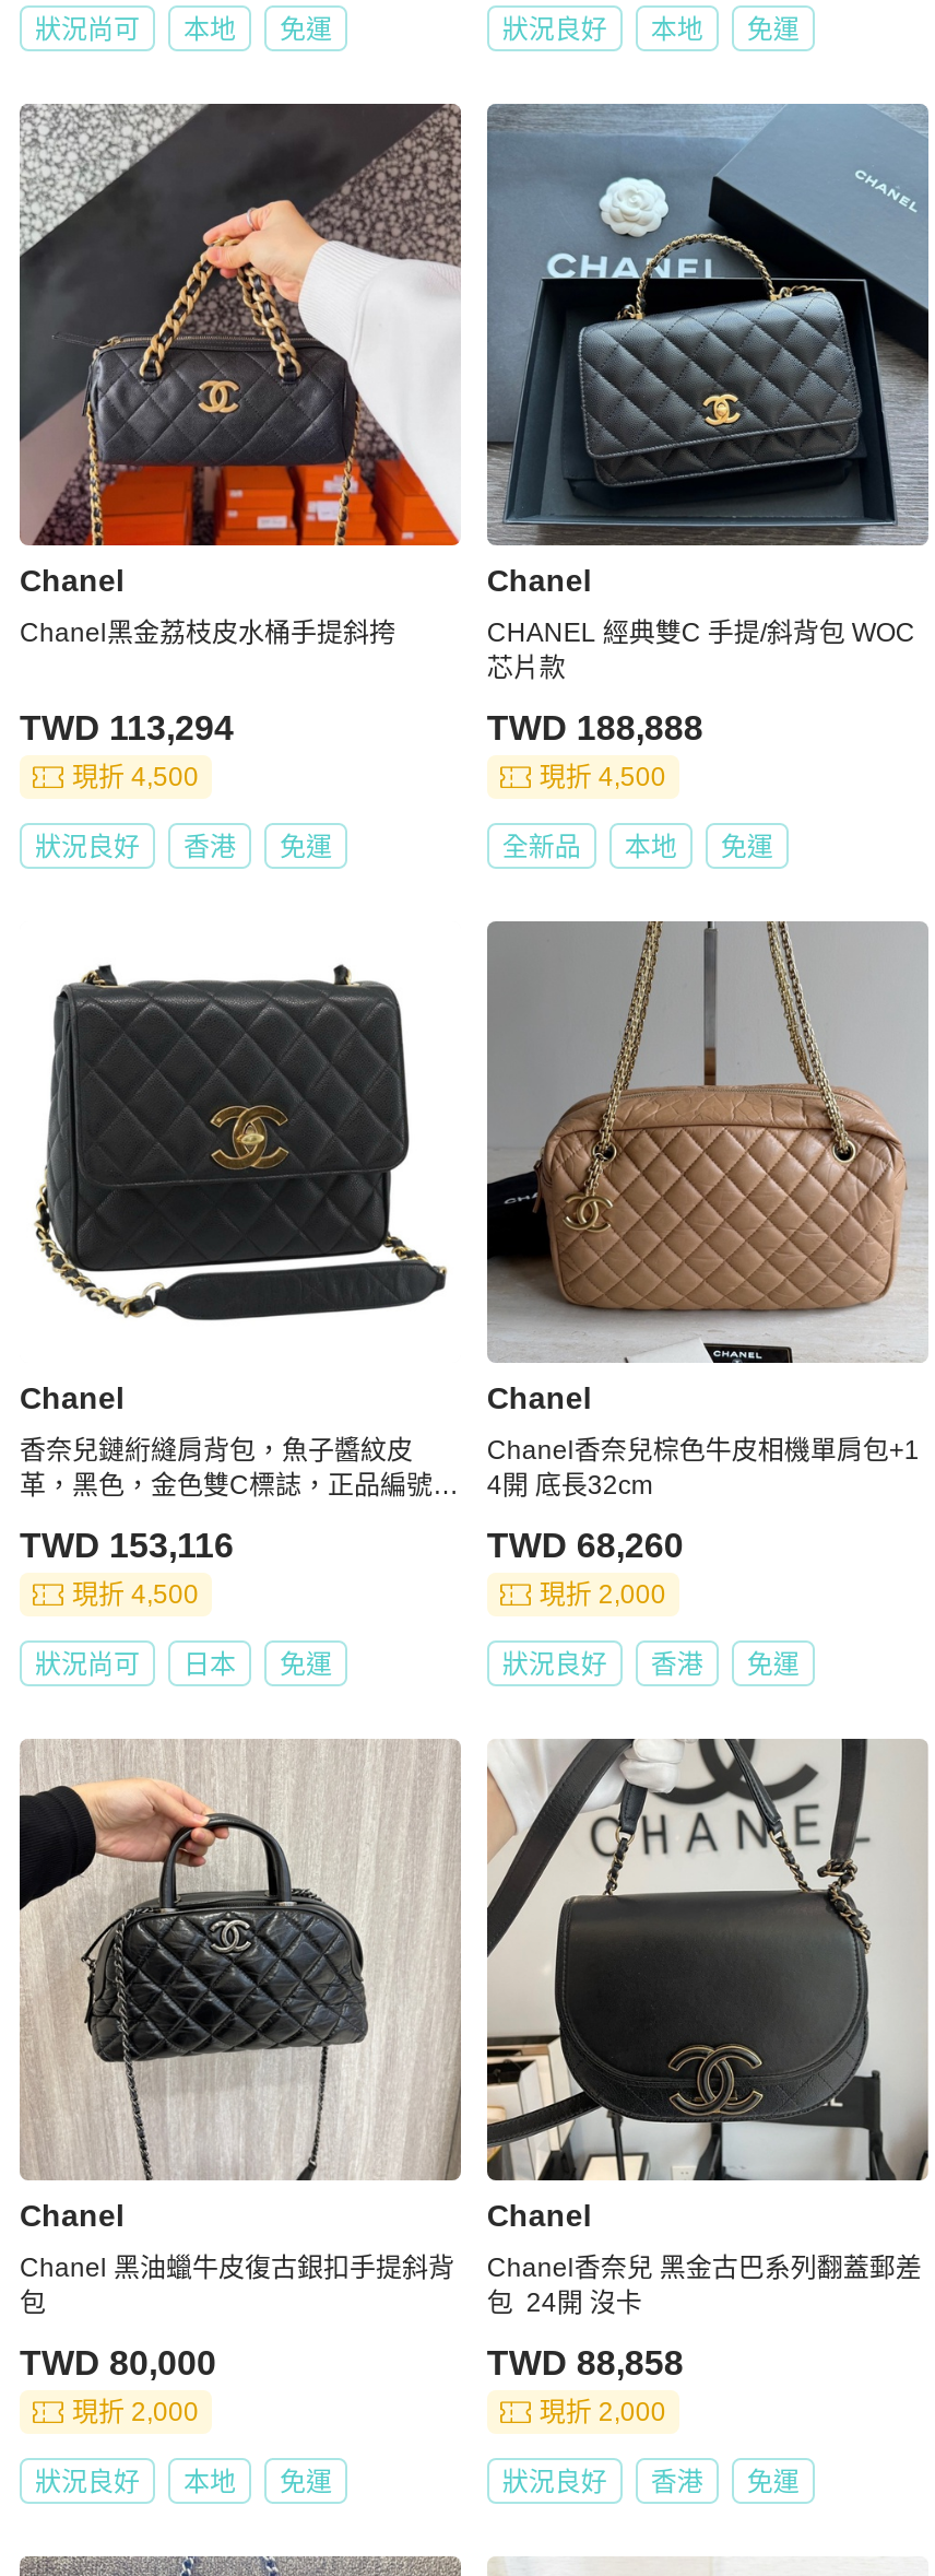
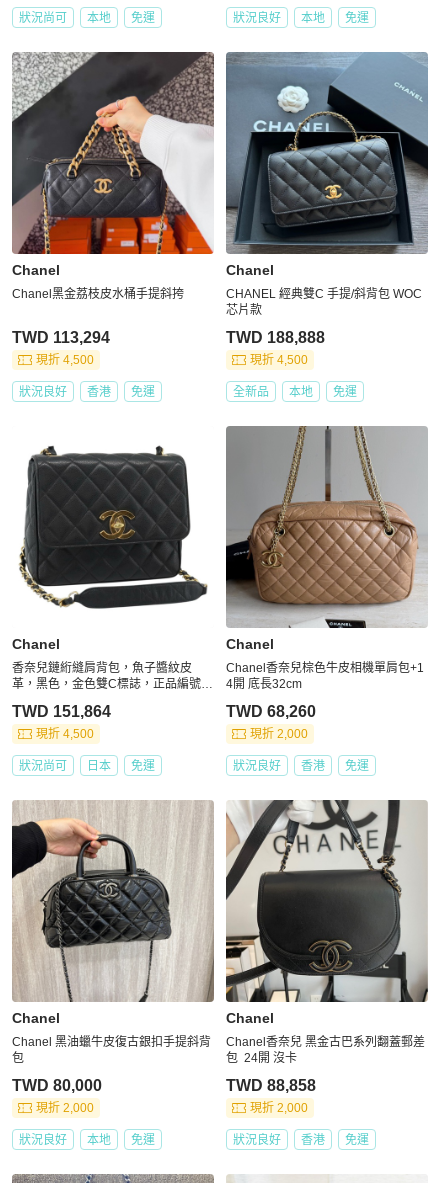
- TWD 153,116
+ TWD 151,864
